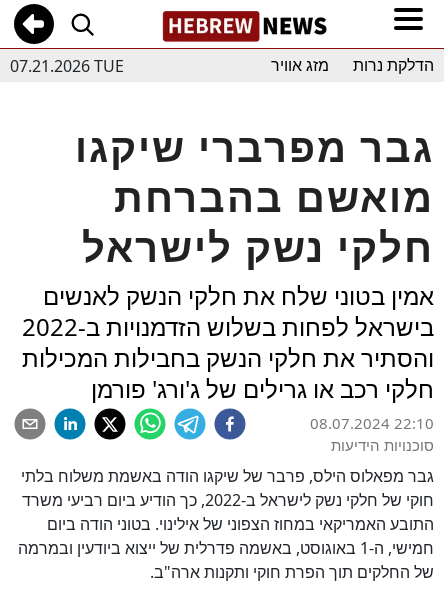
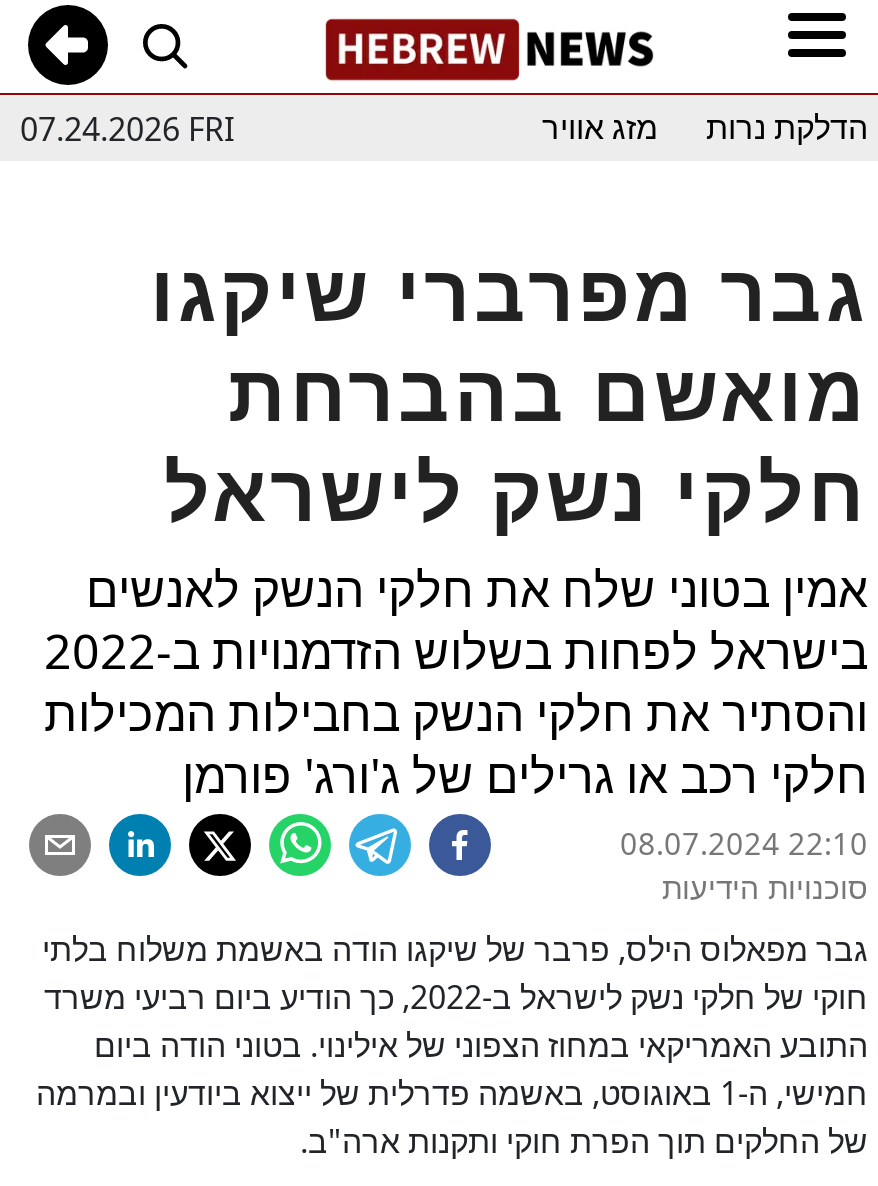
- 07.21.2026 TUE
+ 07.24.2026 FRI
